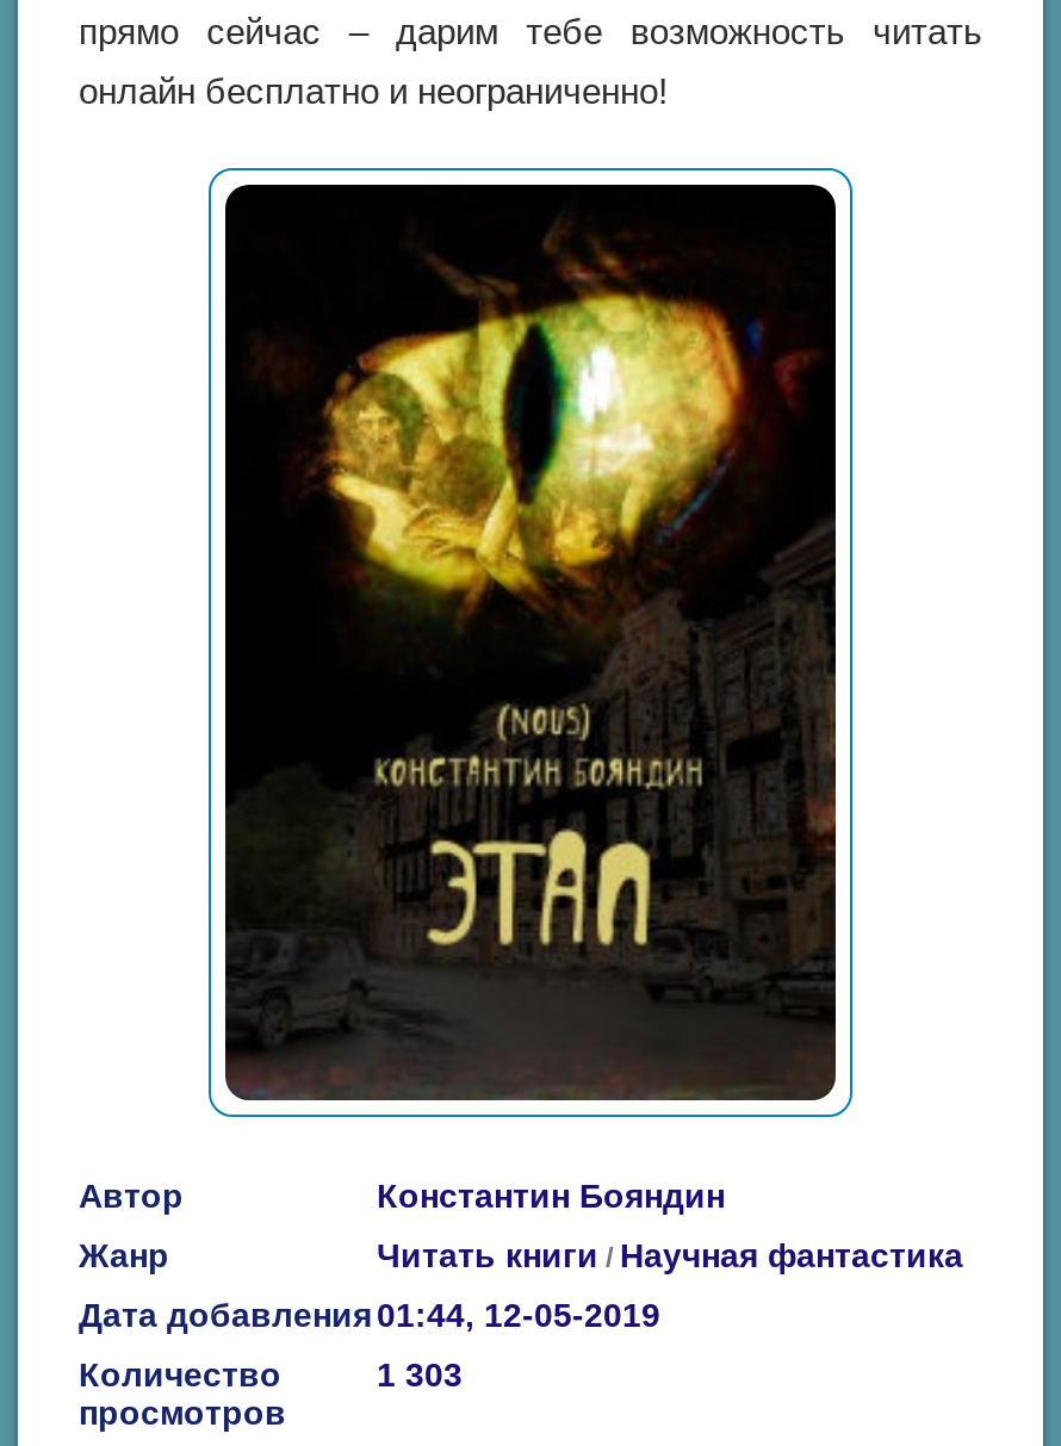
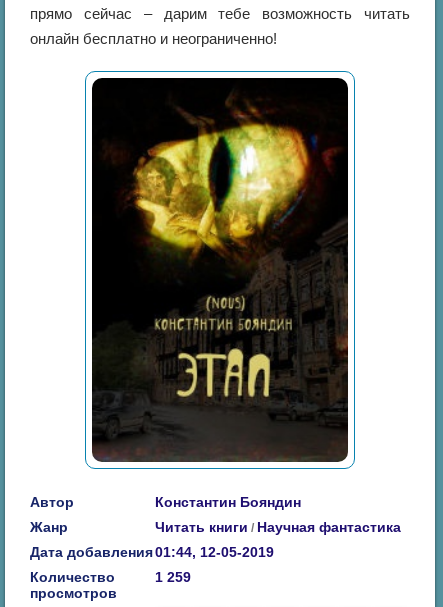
- 1 303
+ 1 259
